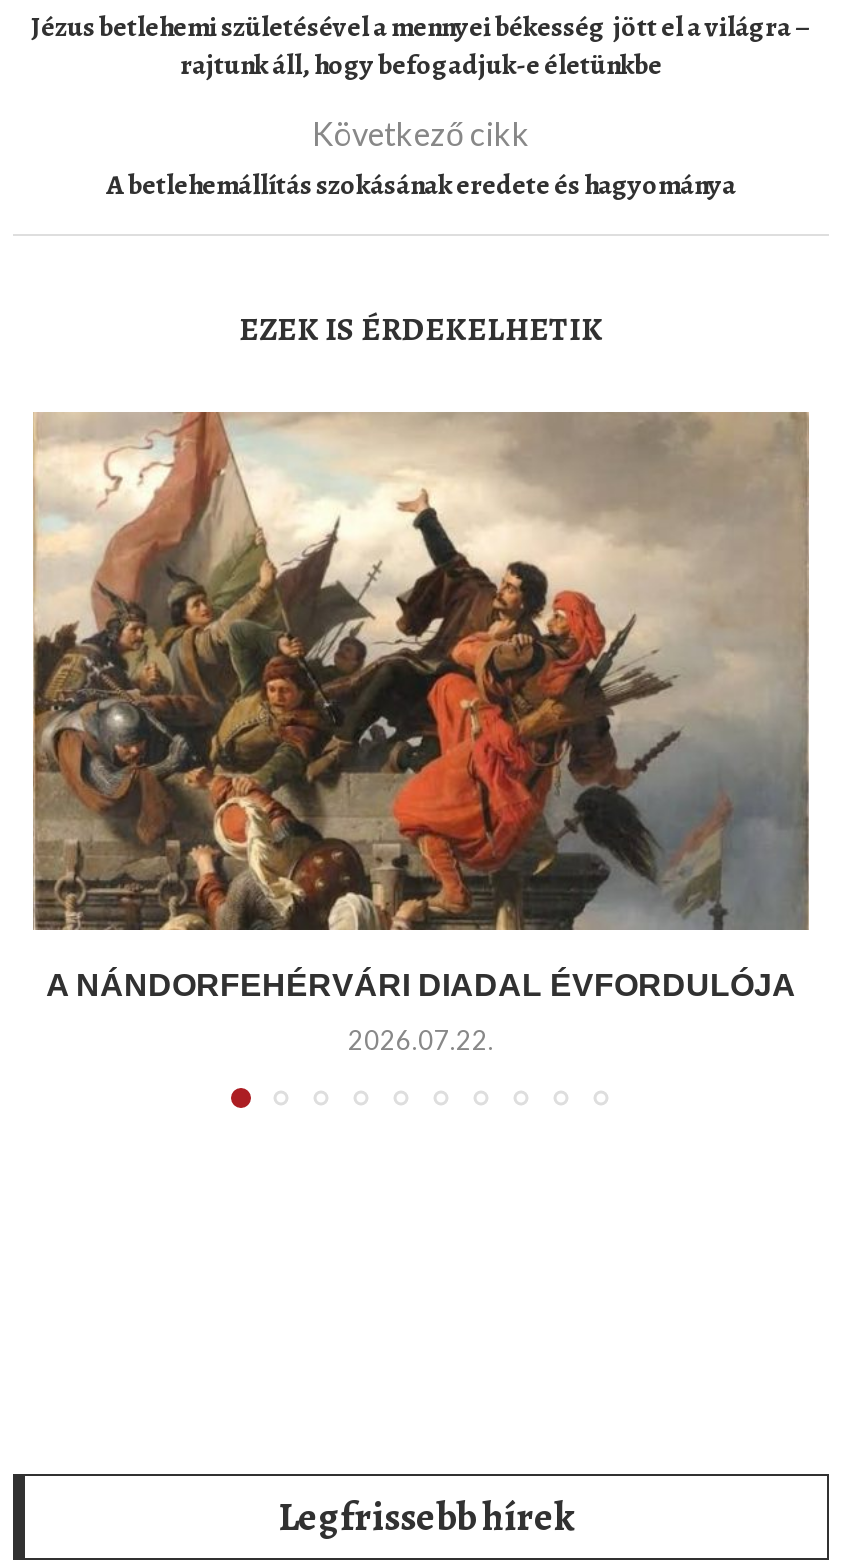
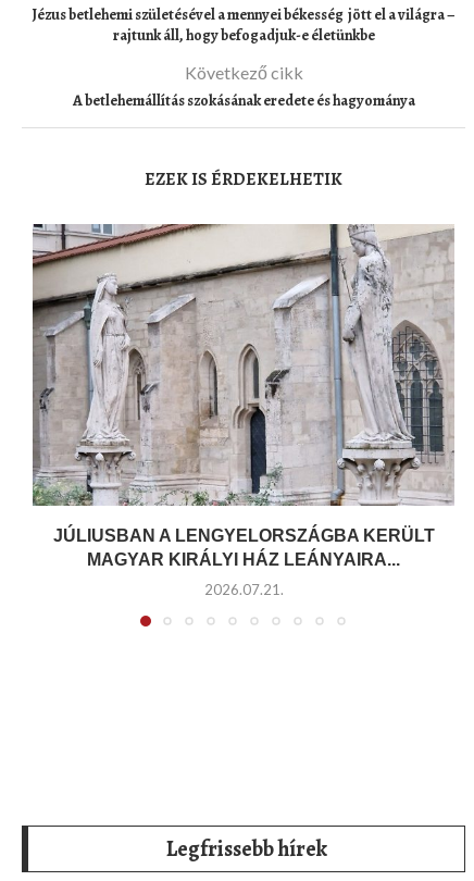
- [image]
- A NÁNDORFEHÉRVÁRI DIADAL ÉVFORDULÓJA
+ [image]
+ JÚLIUSBAN A LENGYELORSZÁGBA KERÜLT
+ MAGYAR KIRÁLYI HÁZ LEÁNYAIRA...

- 2026.07.22.
+ 2026.07.21.
